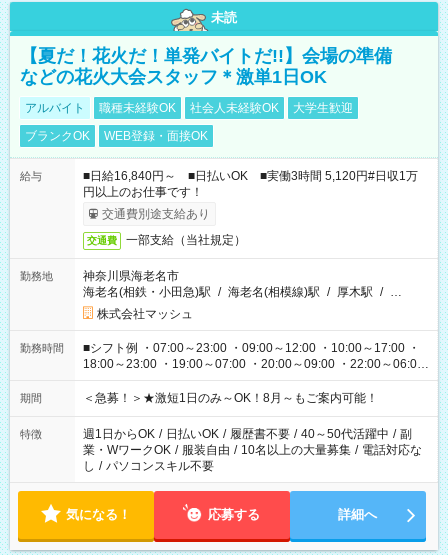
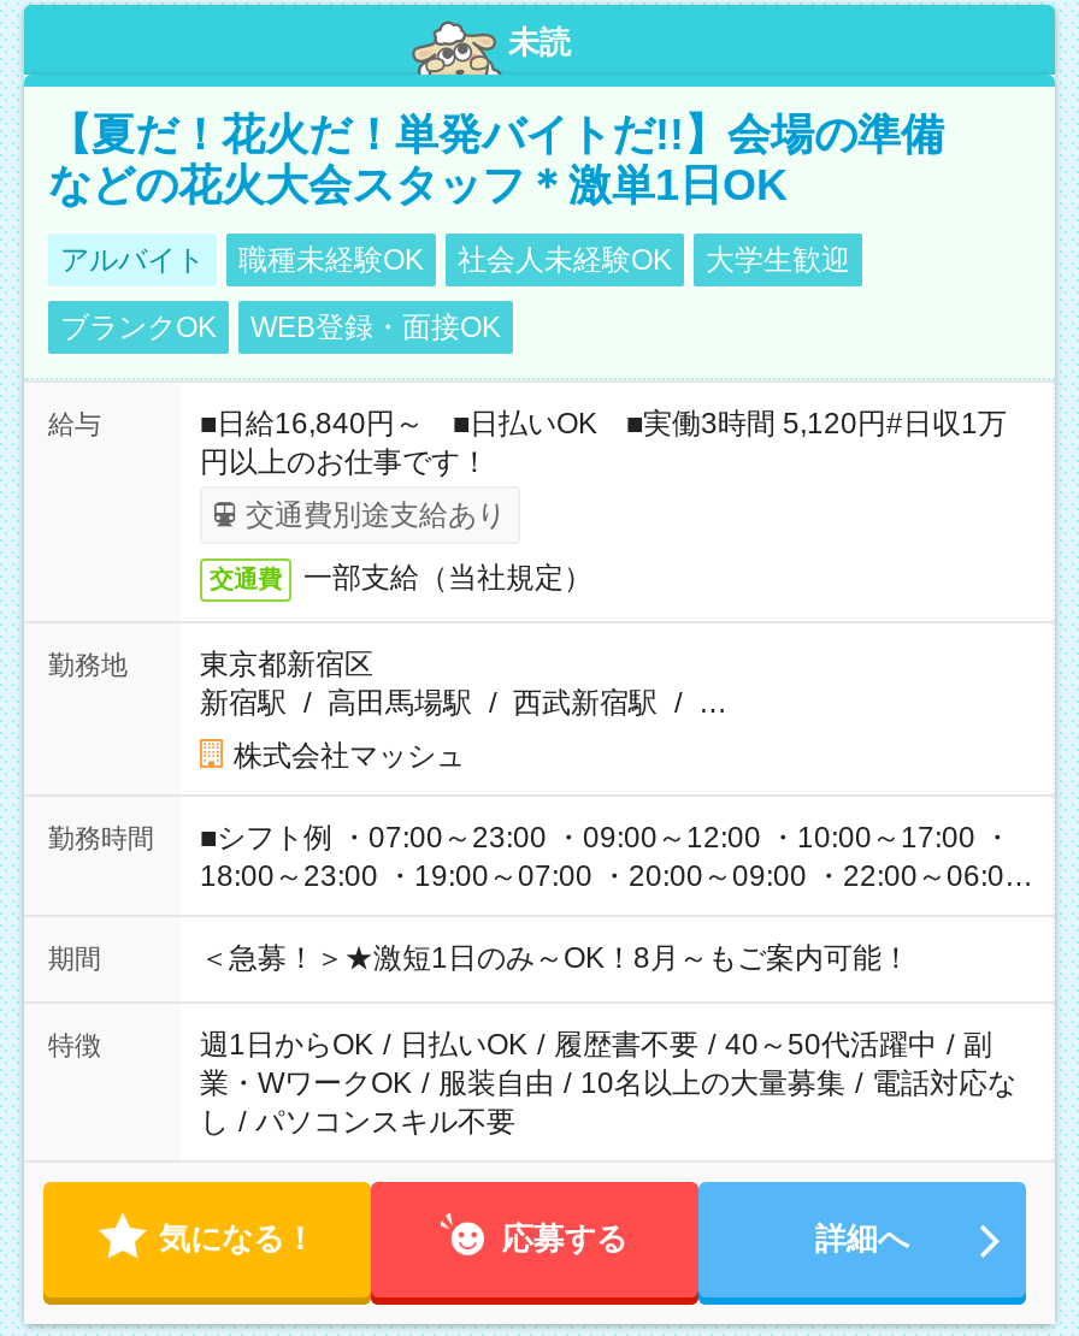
- 神奈川県海老名市
- 海老名(相鉄・小田急)駅 / 海老名(相模線)駅 / 厚木駅 / …
+ 東京都新宿区
+ 新宿駅 / 高田馬場駅 / 西武新宿駅 / …
